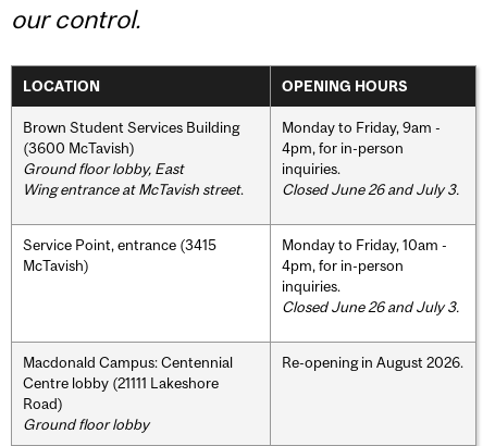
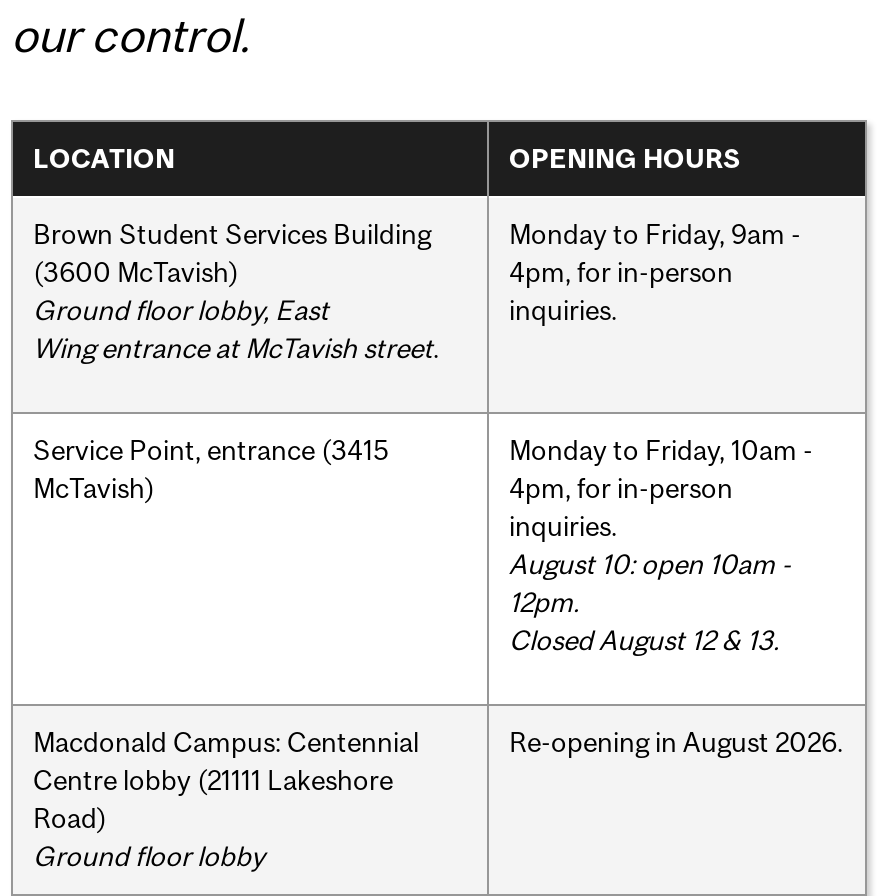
- Closed June 26 and July 3.

- Closed June 26 and July 3.
+ August 10: open 10am -
+ 12pm.
+ Closed August 12 & 13.
